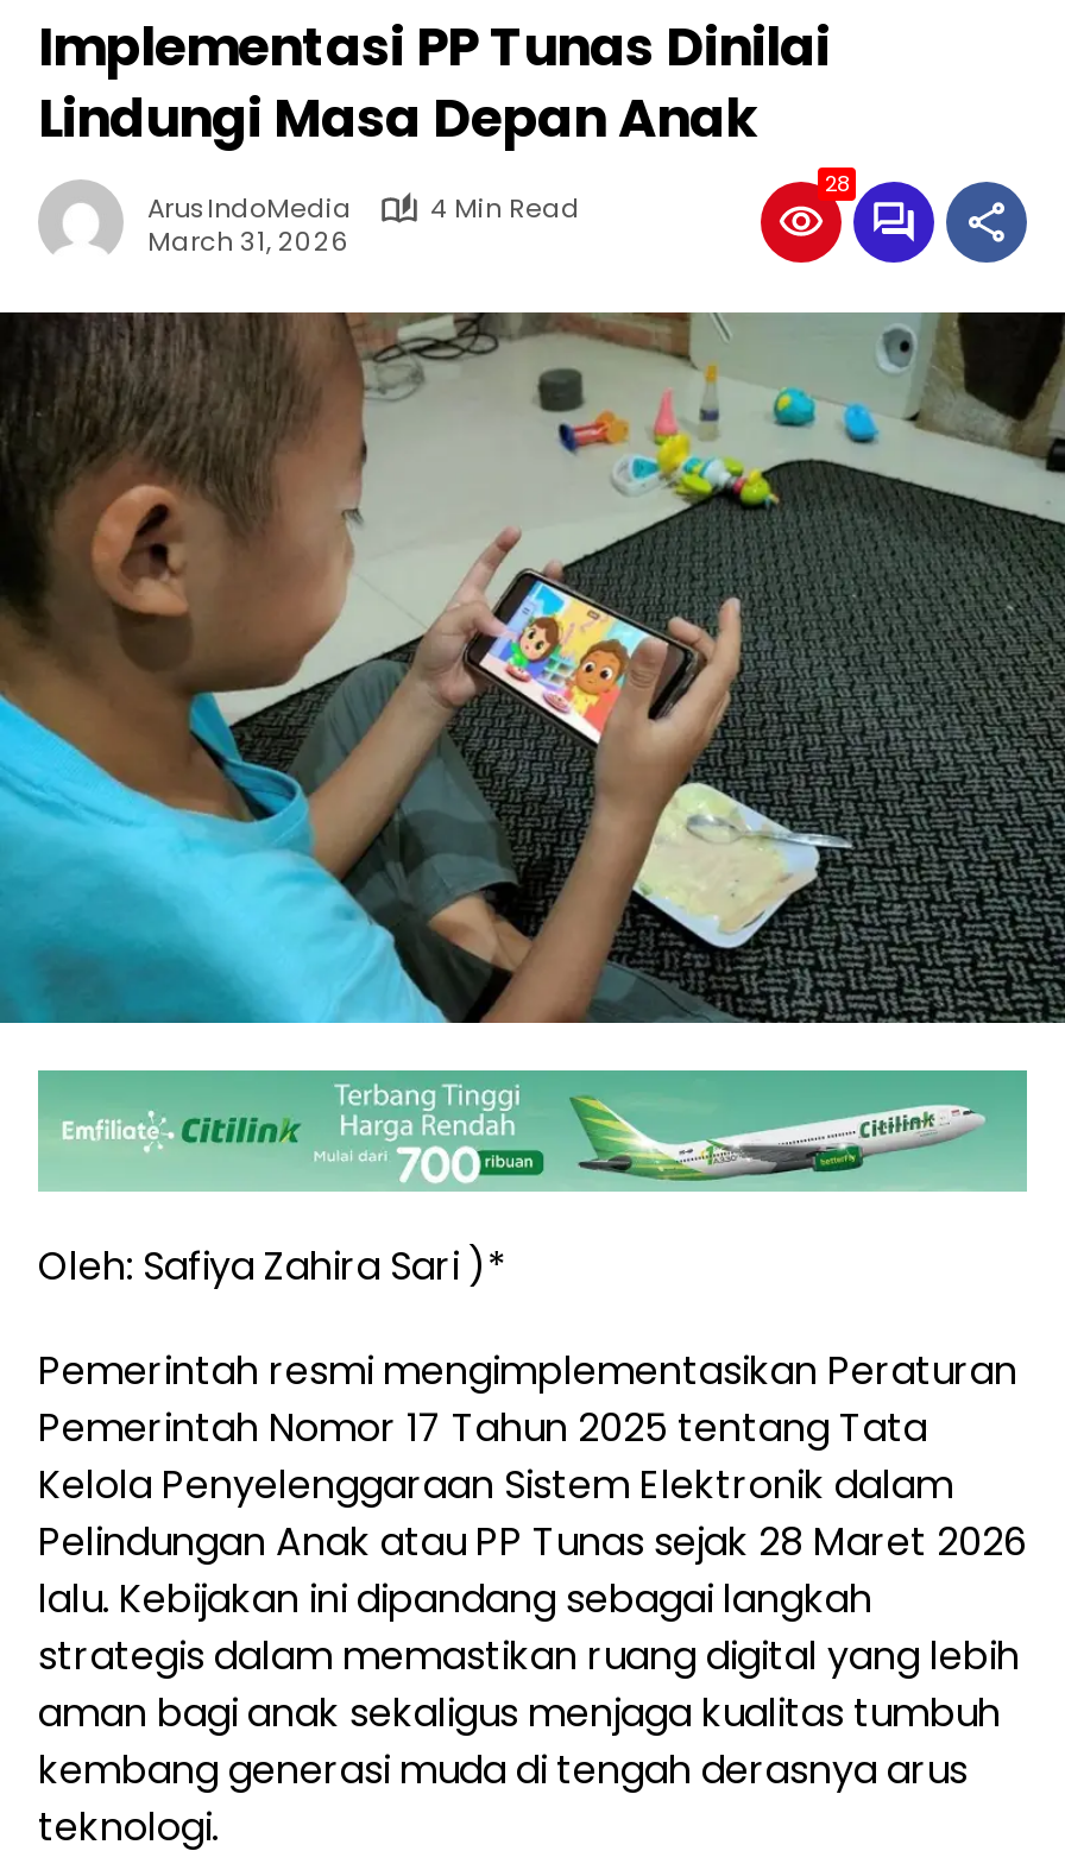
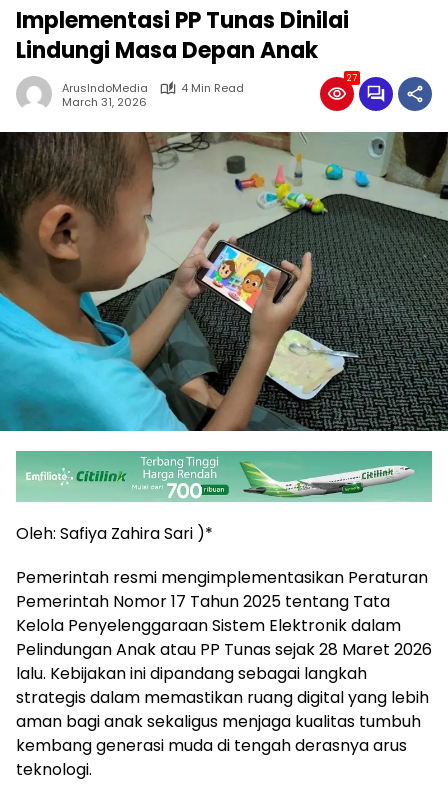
- 28
+ 27
